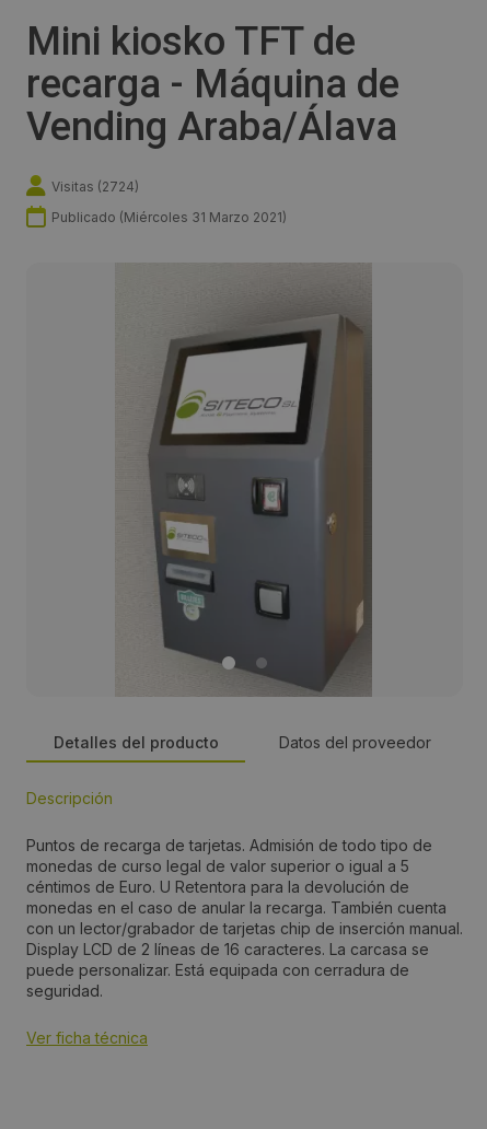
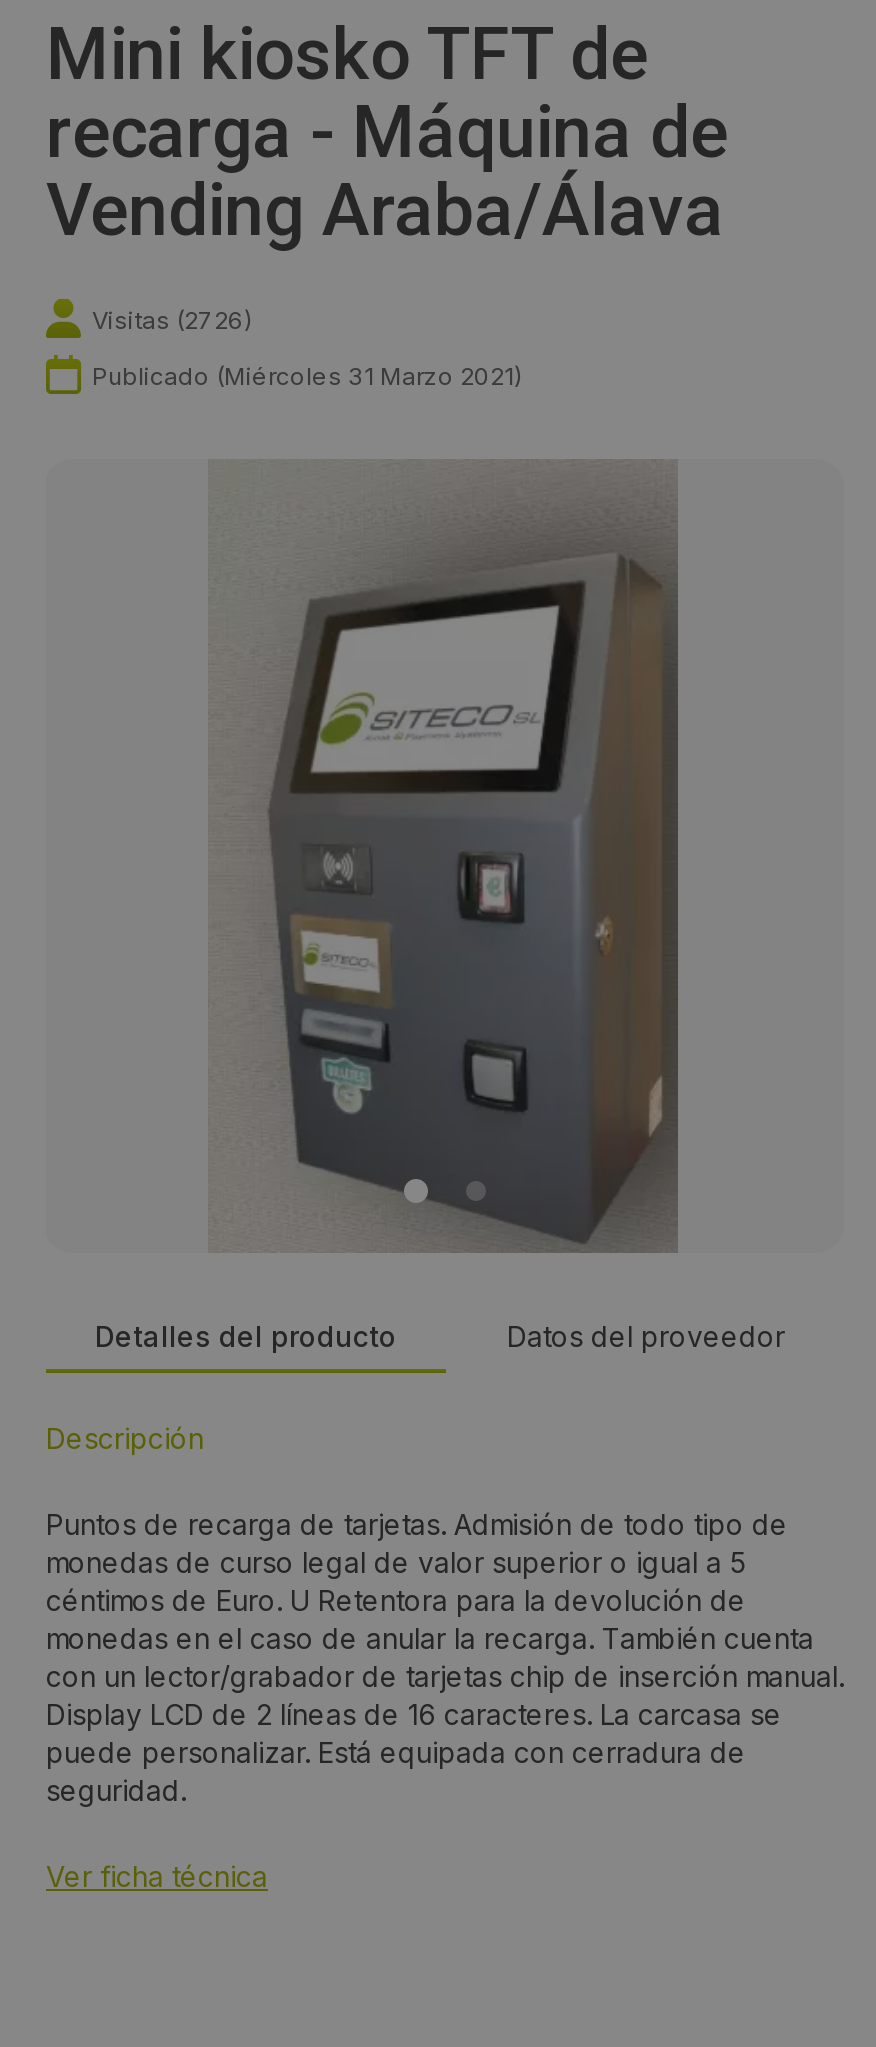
- Visitas (2724)
+ Visitas (2726)
